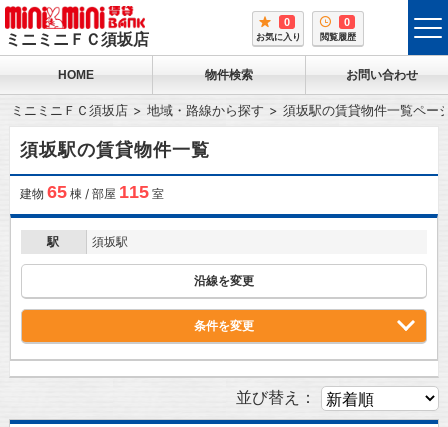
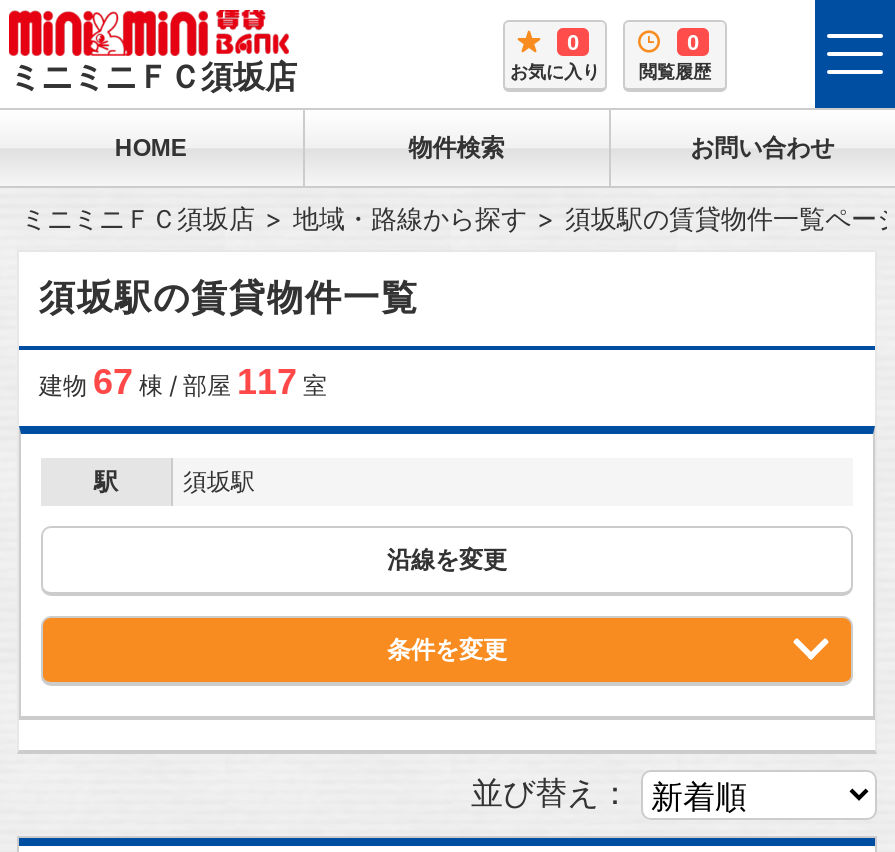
- 建物65棟 / 部屋115室
+ 建物67棟 / 部屋117室
